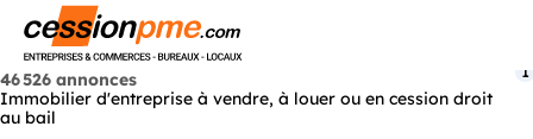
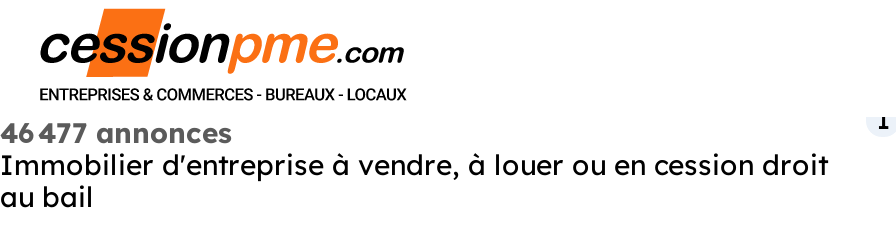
- 46 526 annonces
+ 46 477 annonces
